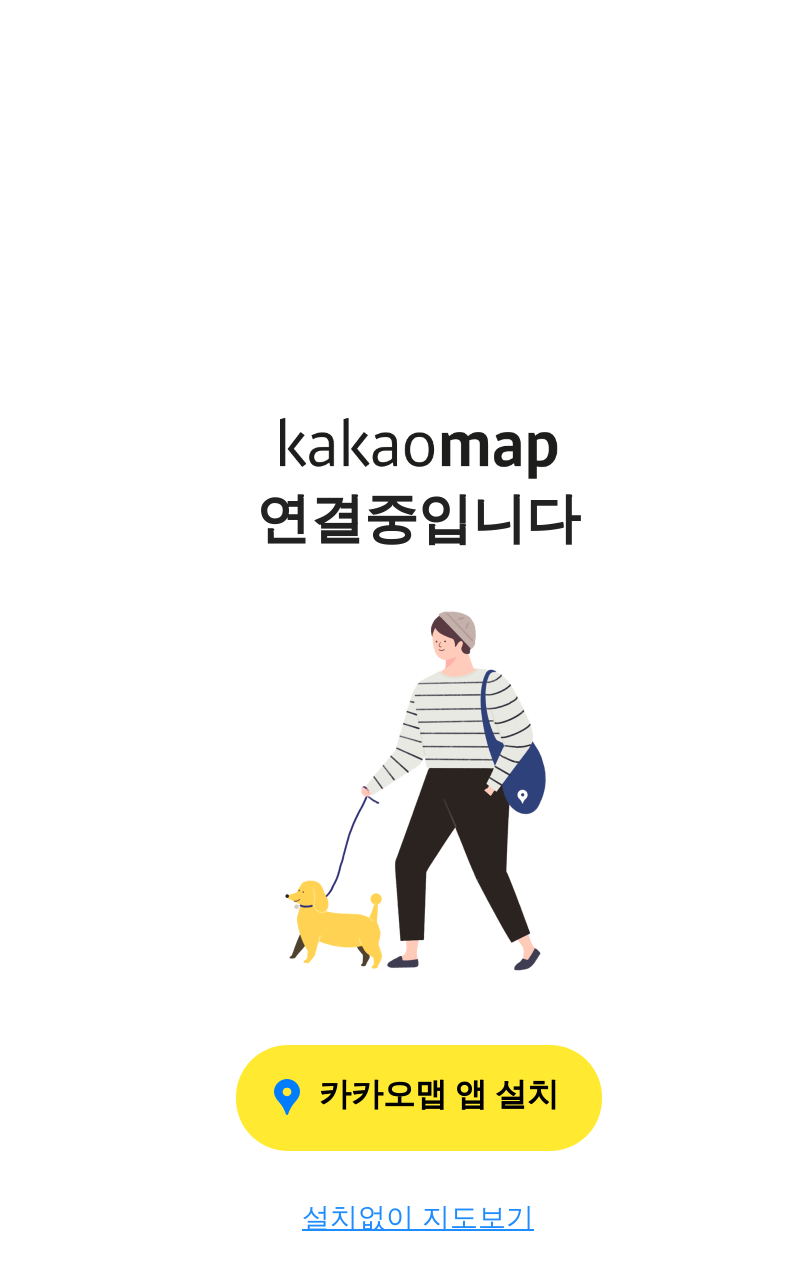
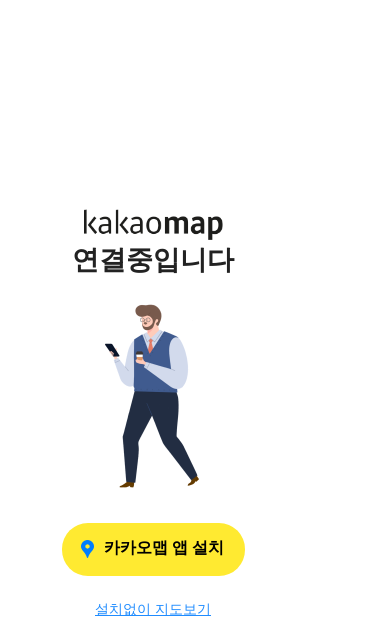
- [image]
+ [image]
